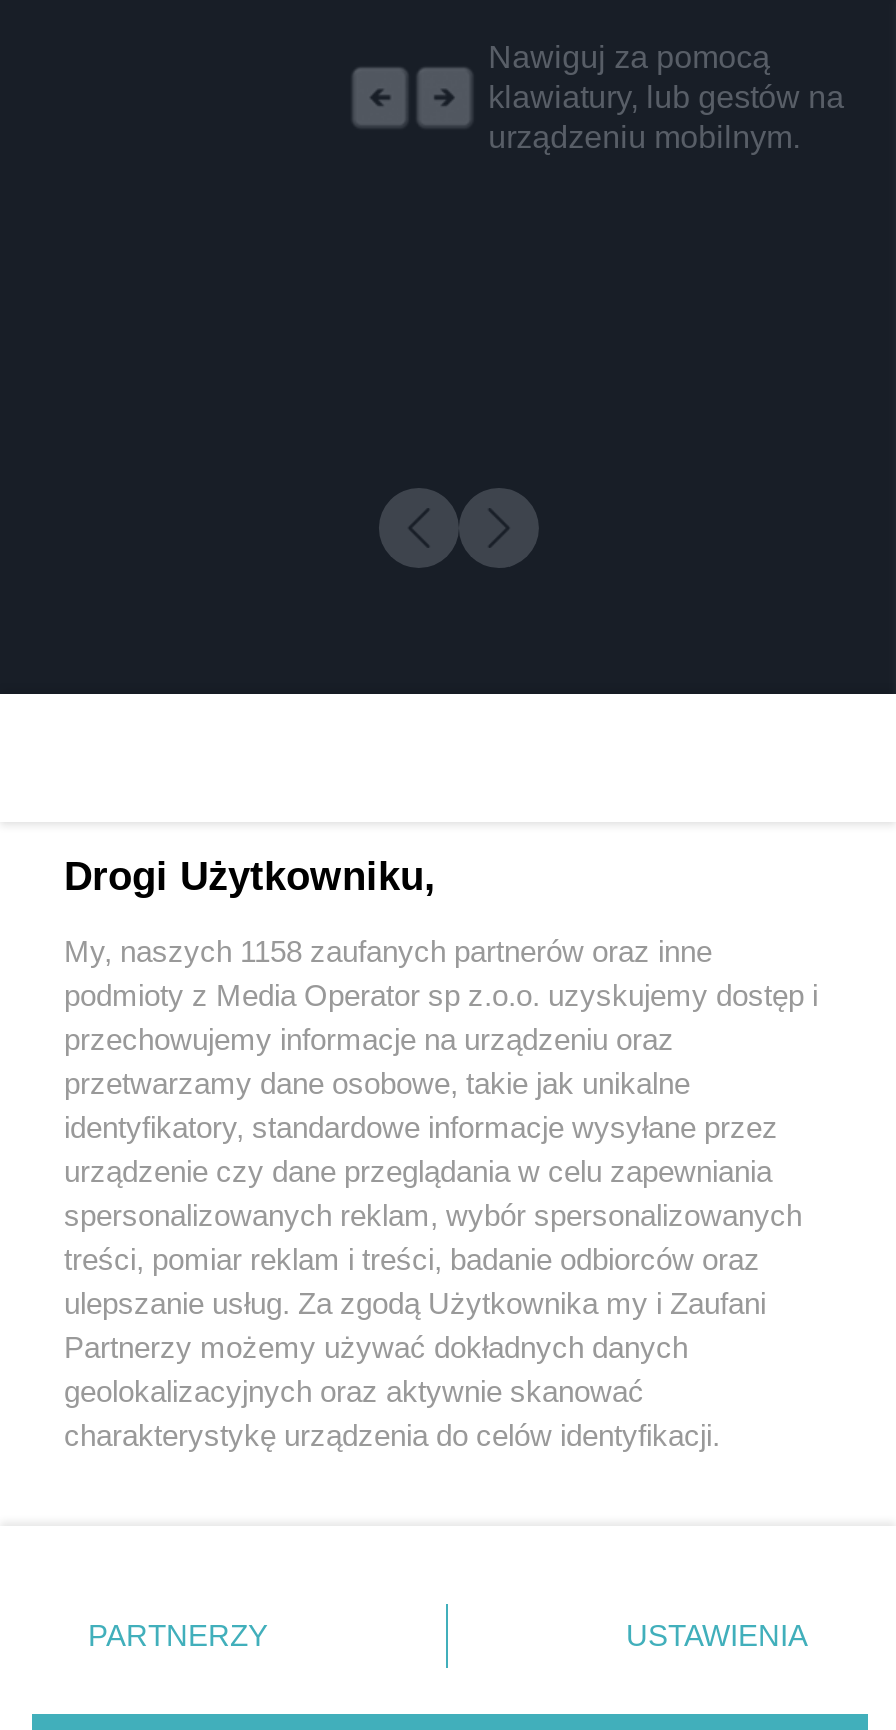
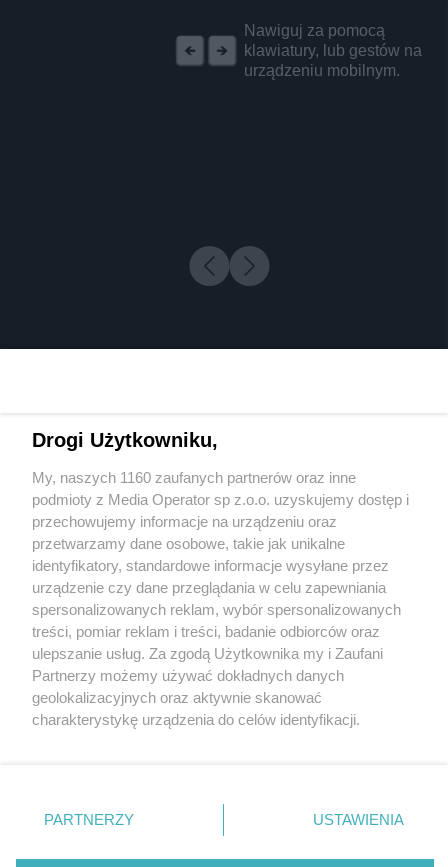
- My, naszych 1158 zaufanych partnerów oraz inne
+ My, naszych 1160 zaufanych partnerów oraz inne
